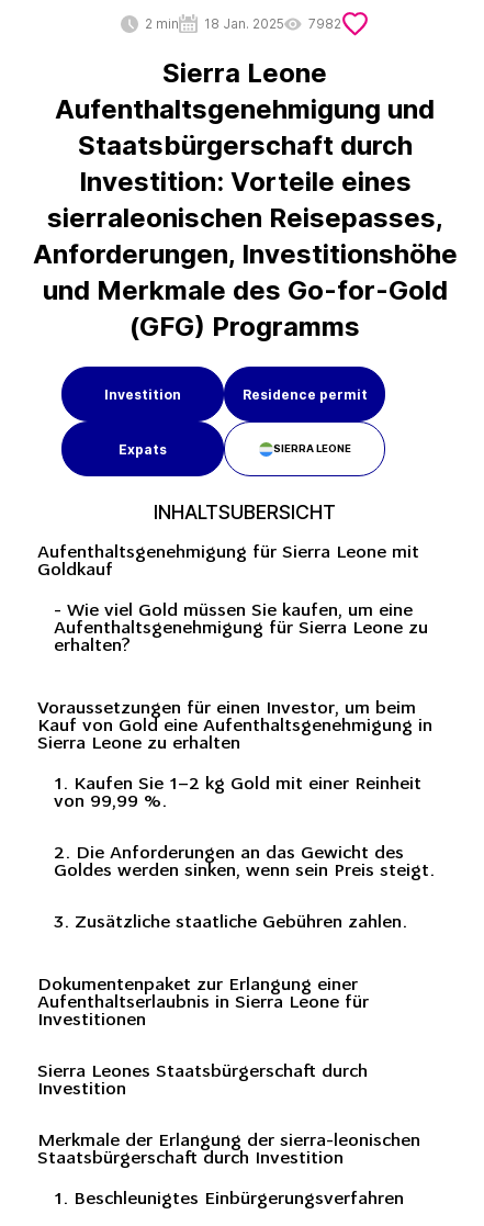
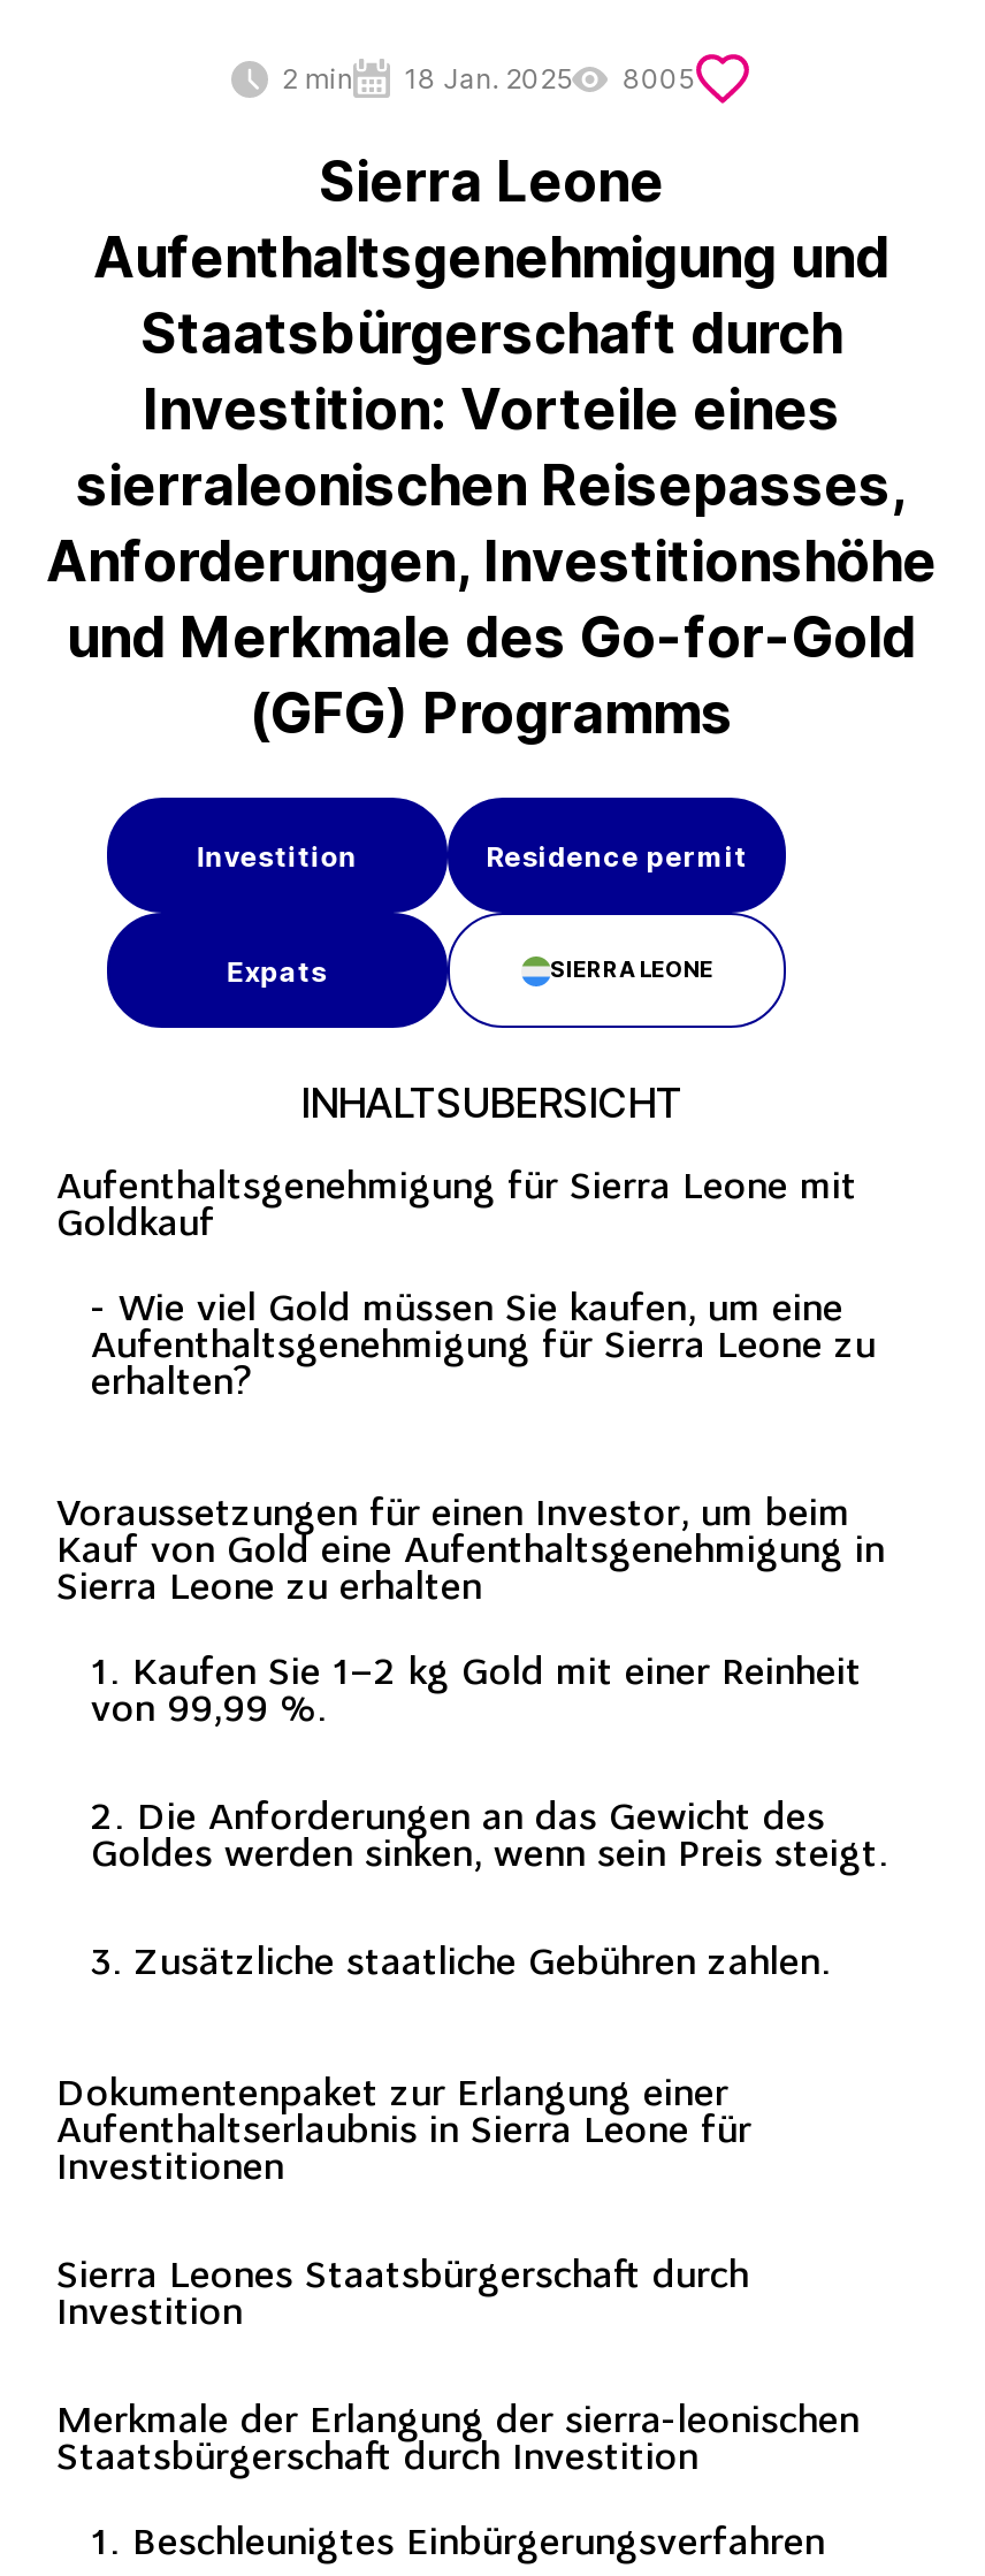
- 2 min 18 Jan. 2025 7982
+ 2 min 18 Jan. 2025 8005
